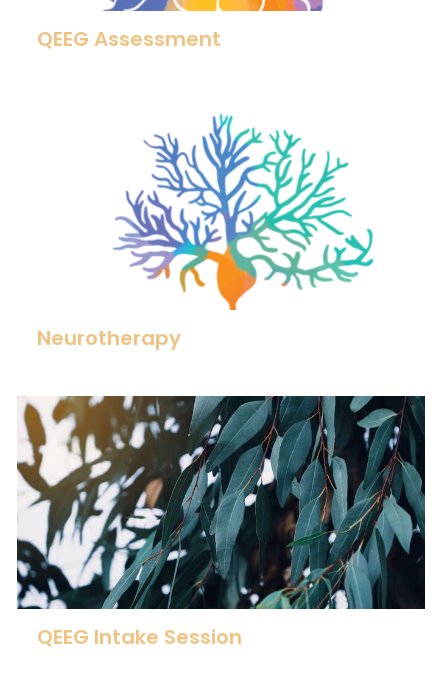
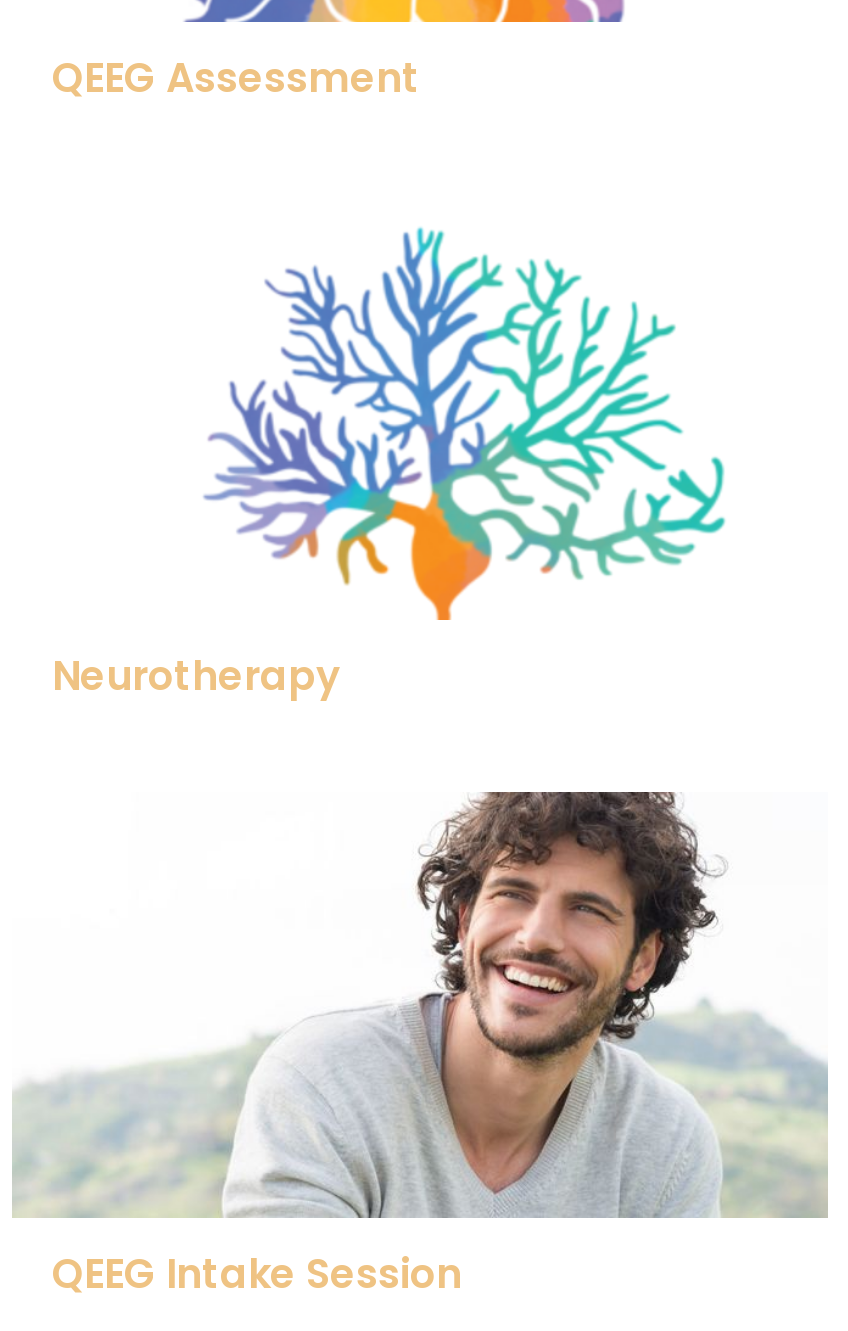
- [image]
+ [image]
